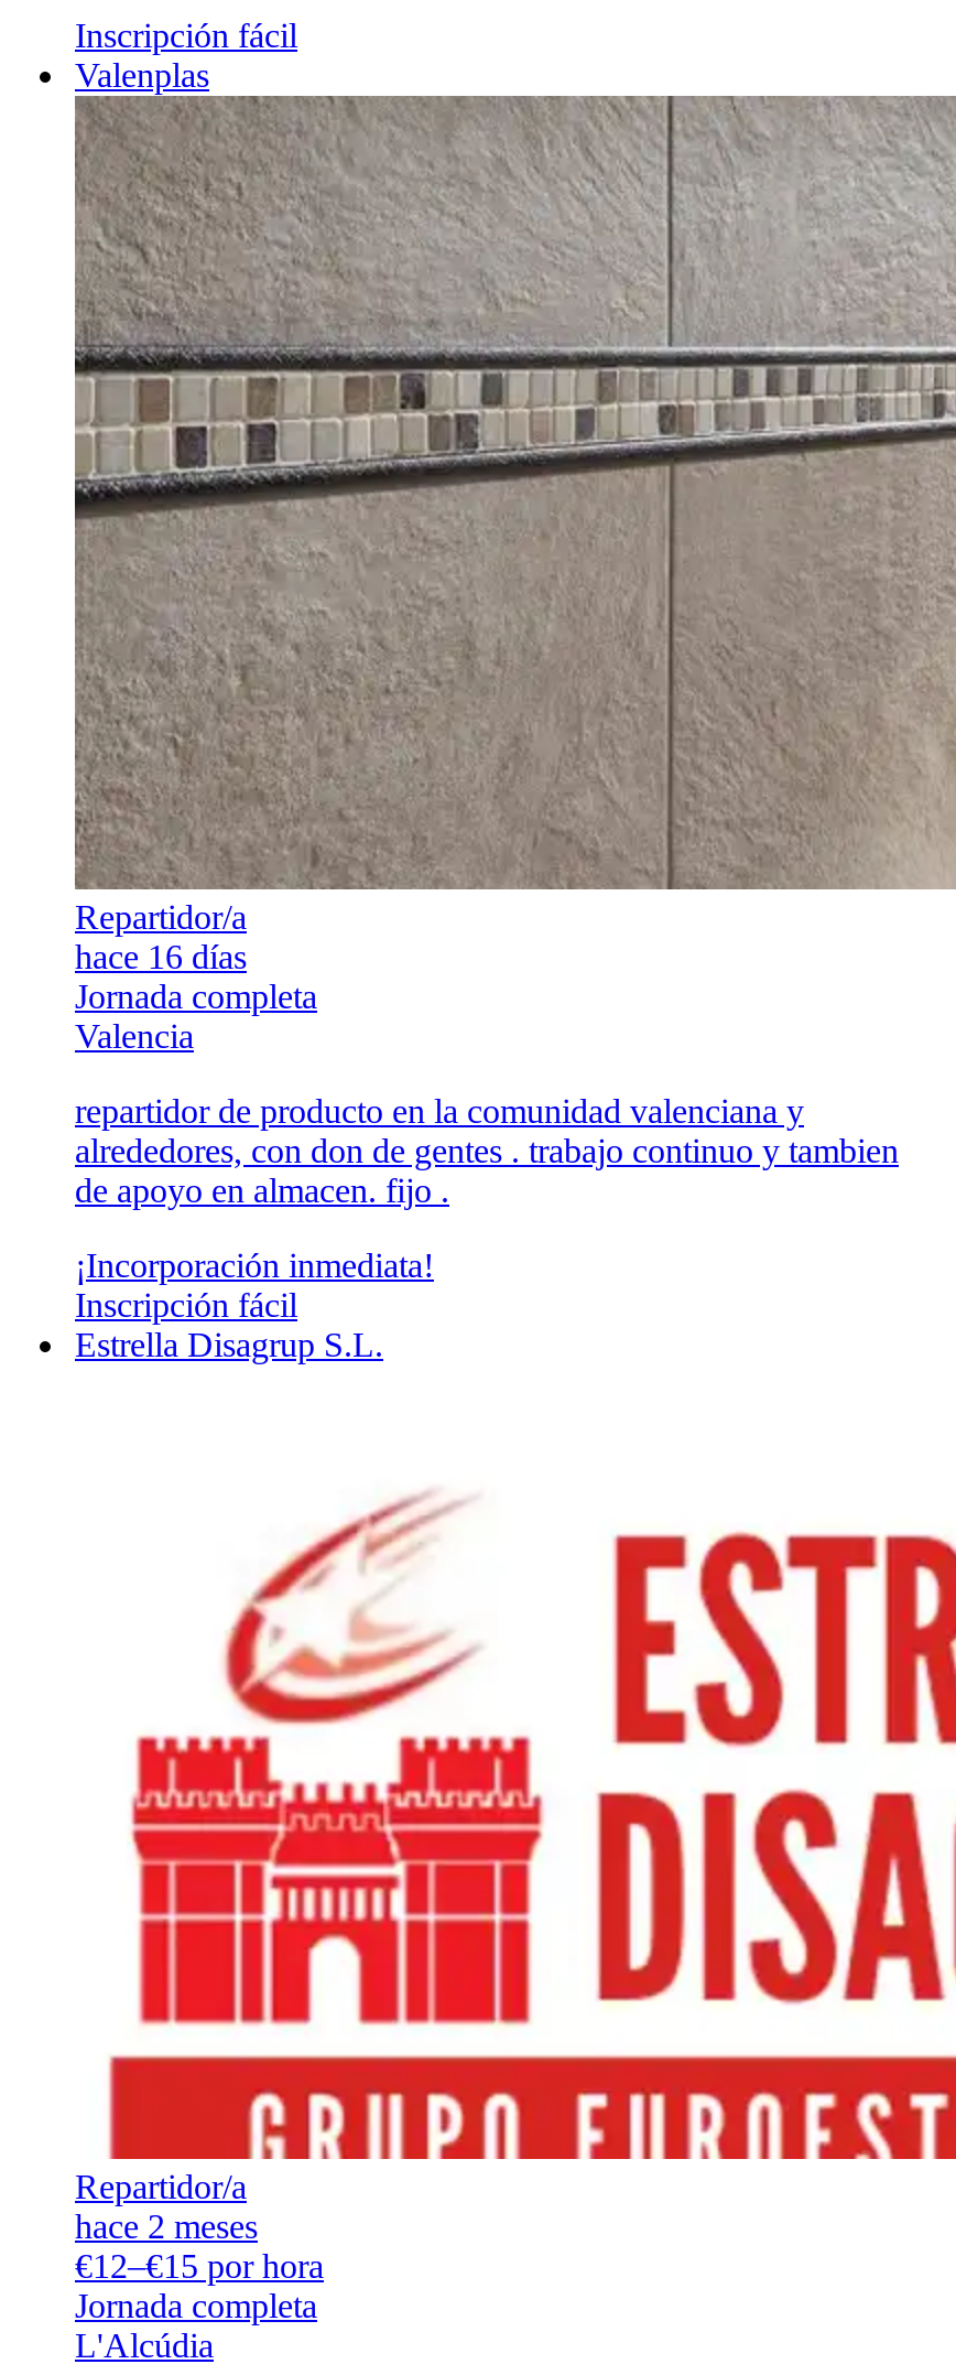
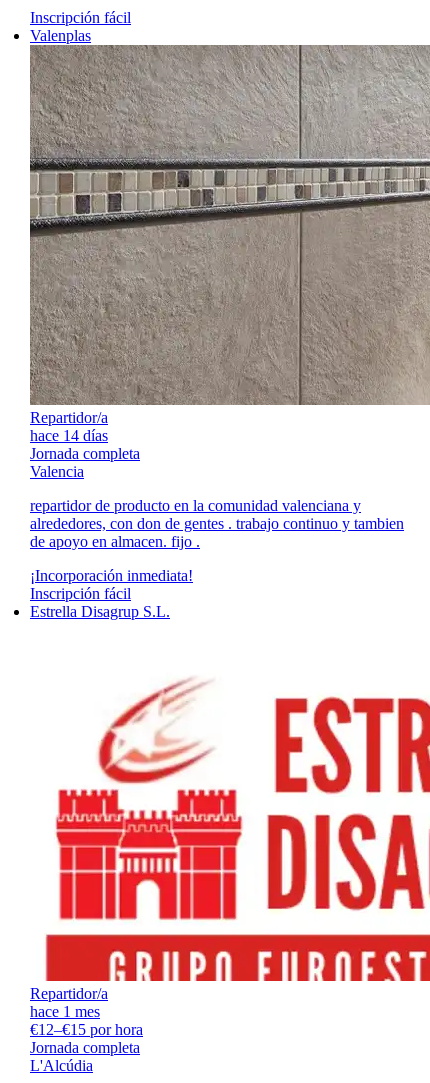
- hace 16 días
+ hace 14 días

- hace 2 meses
+ hace 1 mes
